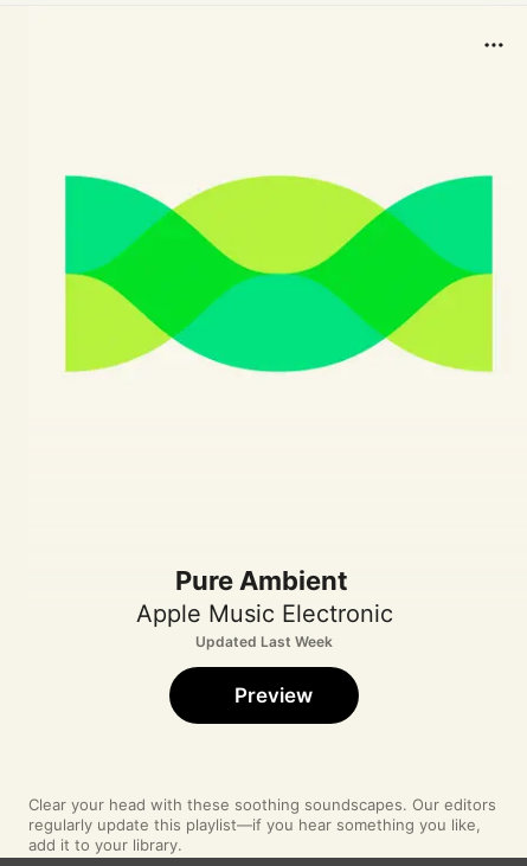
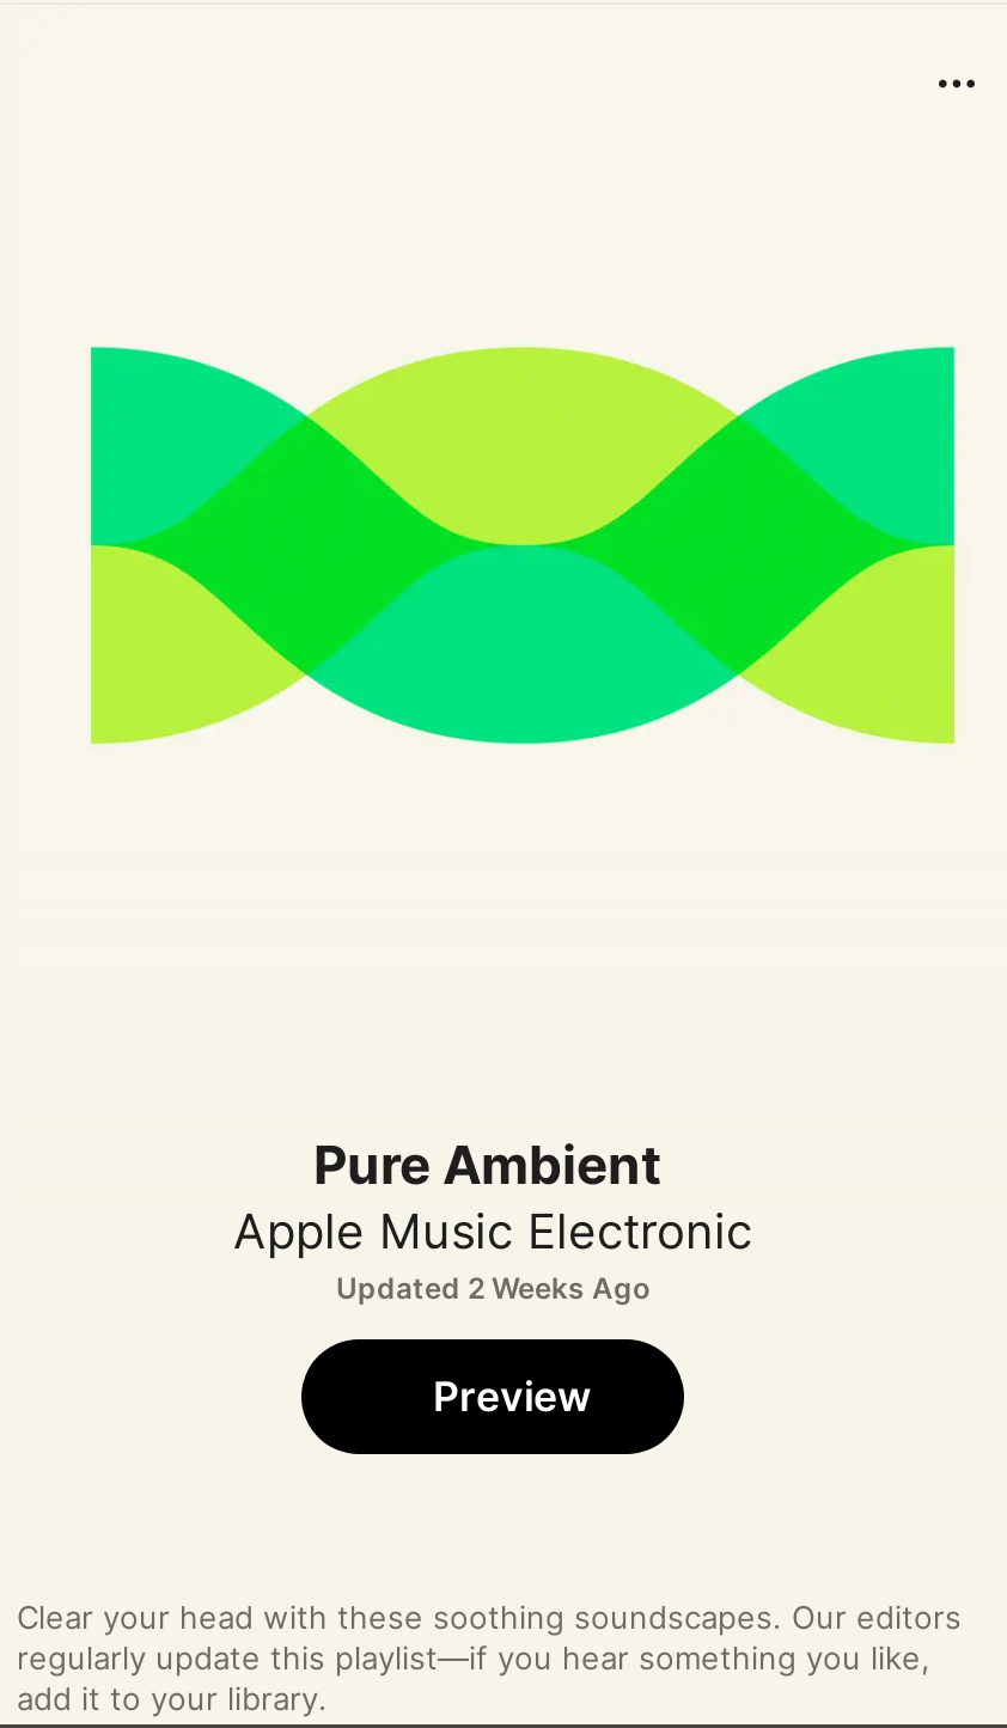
- Updated Last Week
+ Updated 2 Weeks Ago
